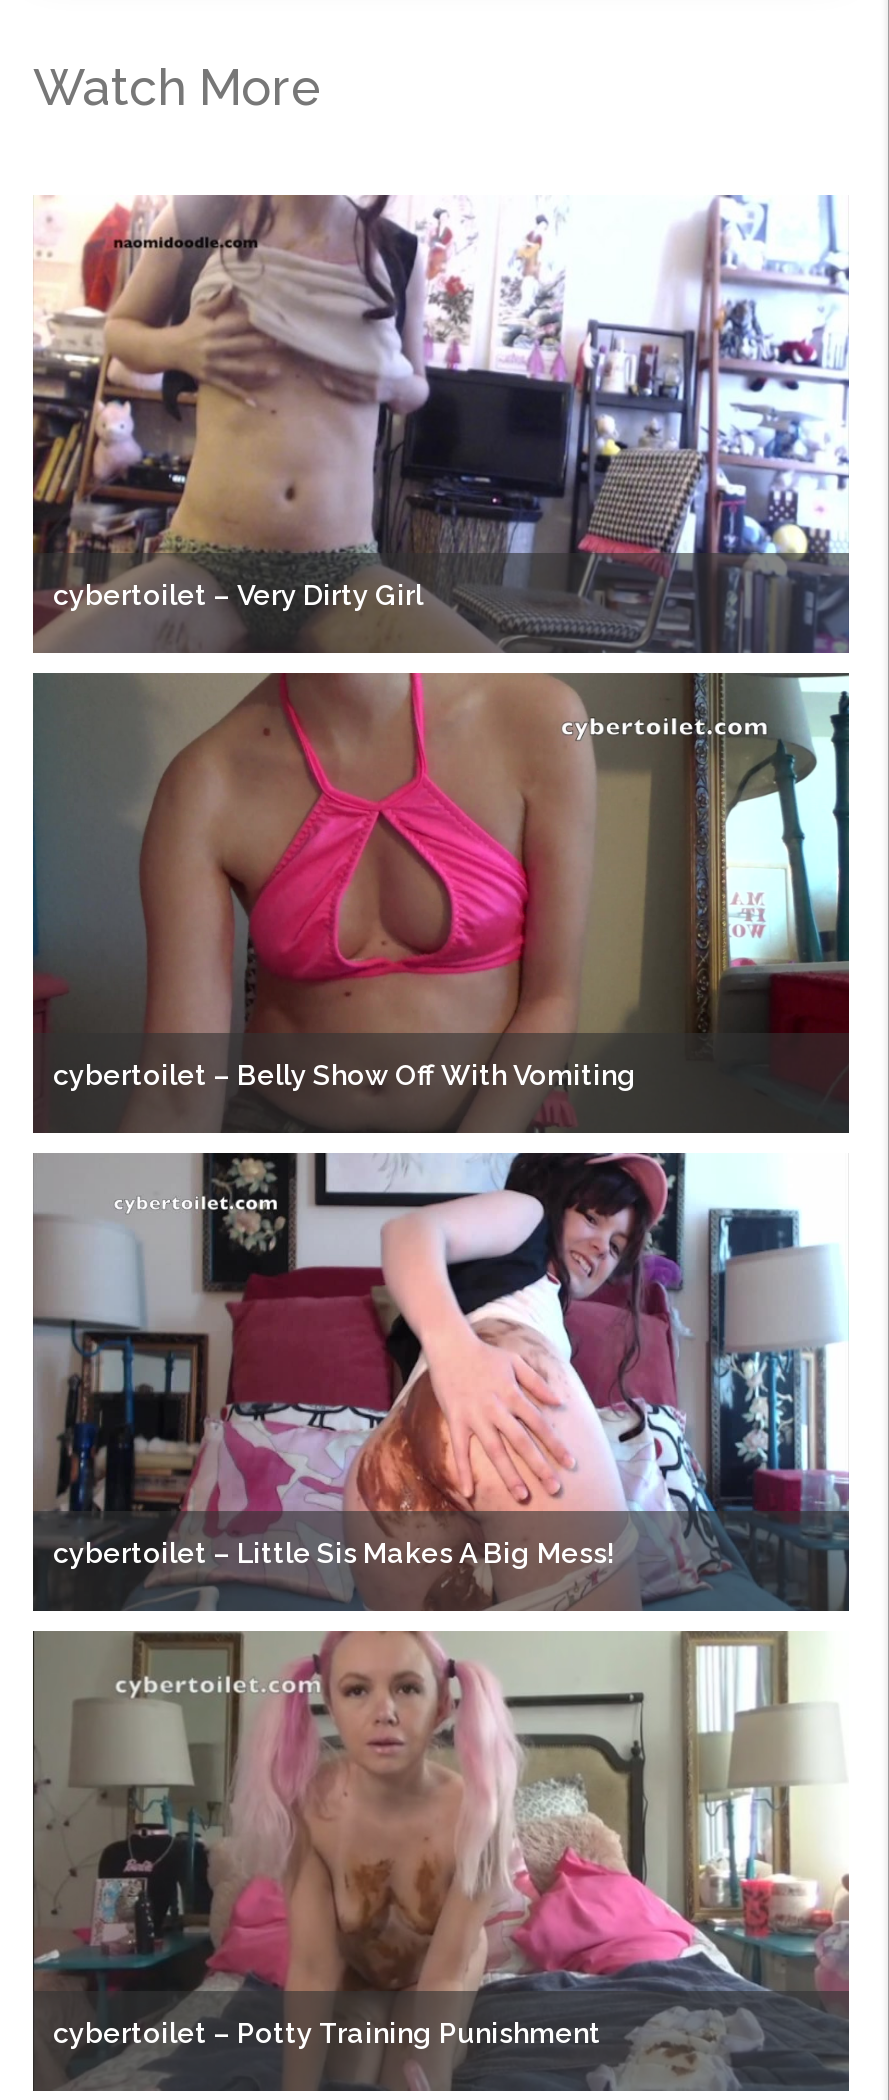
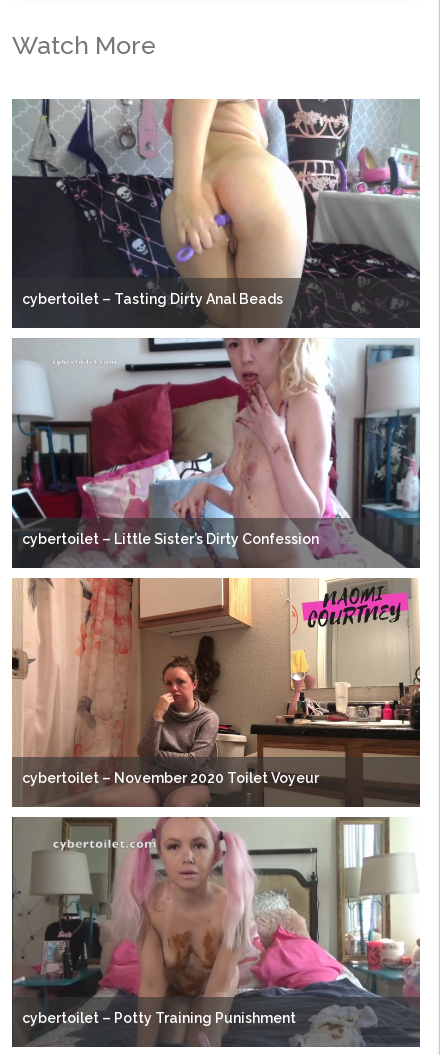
- [image]
- cybertoilet – Very Dirty Girl
+ [image]
+ cybertoilet – Tasting Dirty Anal Beads

- [image]
- cybertoilet – Belly Show Off With Vomiting
+ [image]
+ cybertoilet – Little Sister’s Dirty Confession

- [image]
- cybertoilet – Little Sis Makes A Big Mess!
+ [image]
+ cybertoilet – November 2020 Toilet Voyeur
